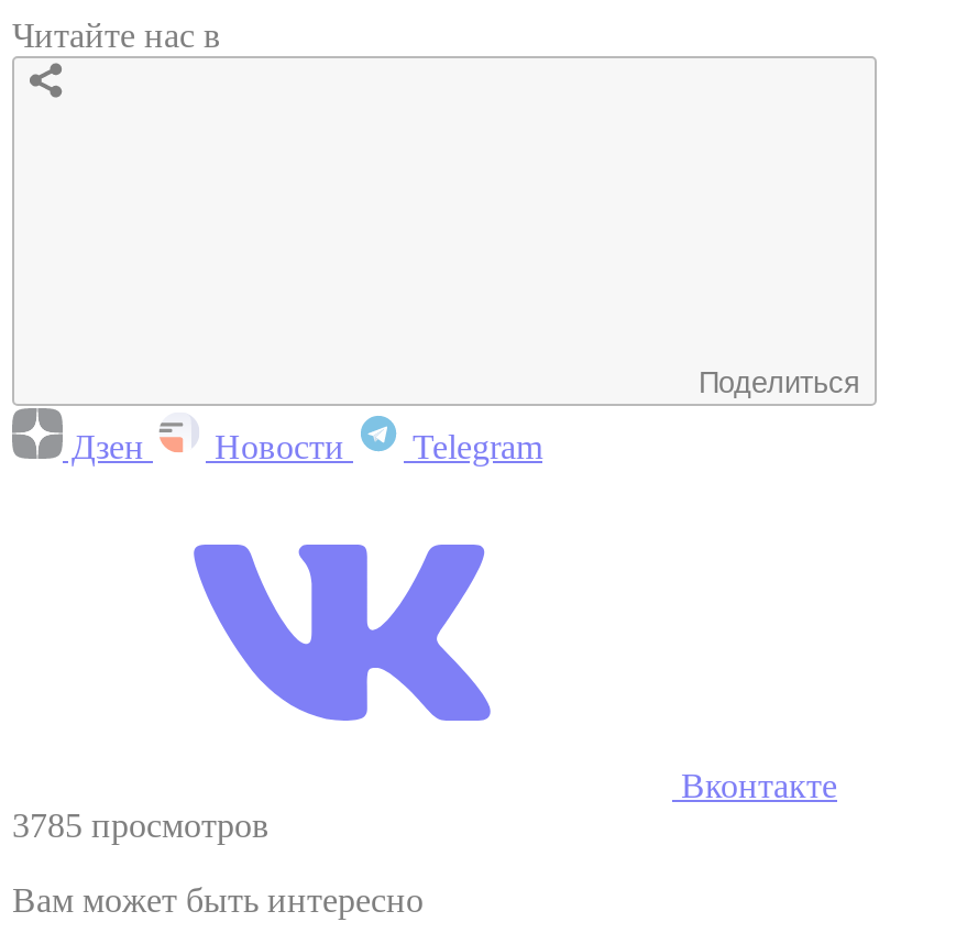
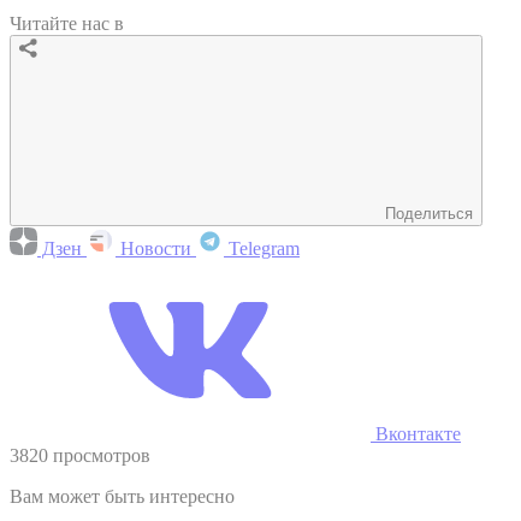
- 3785 просмотров
+ 3820 просмотров
